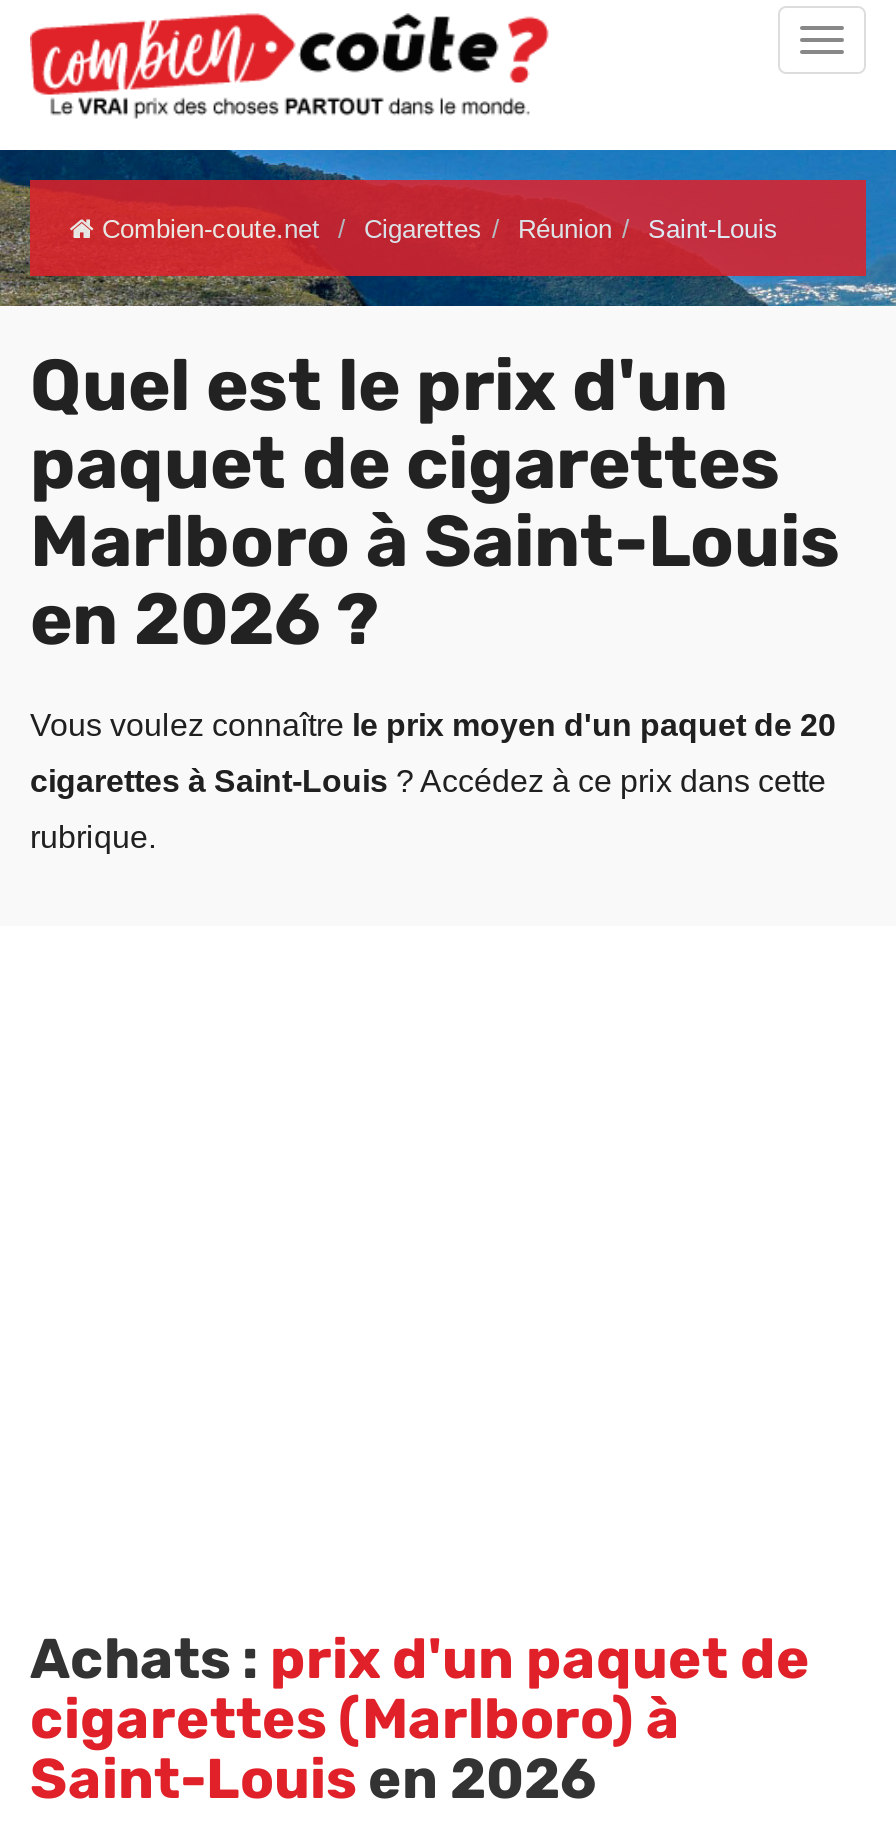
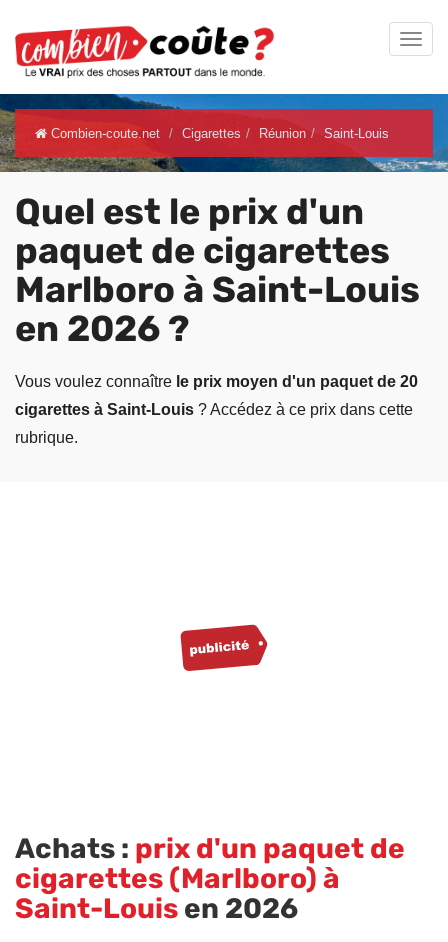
+ [image]
